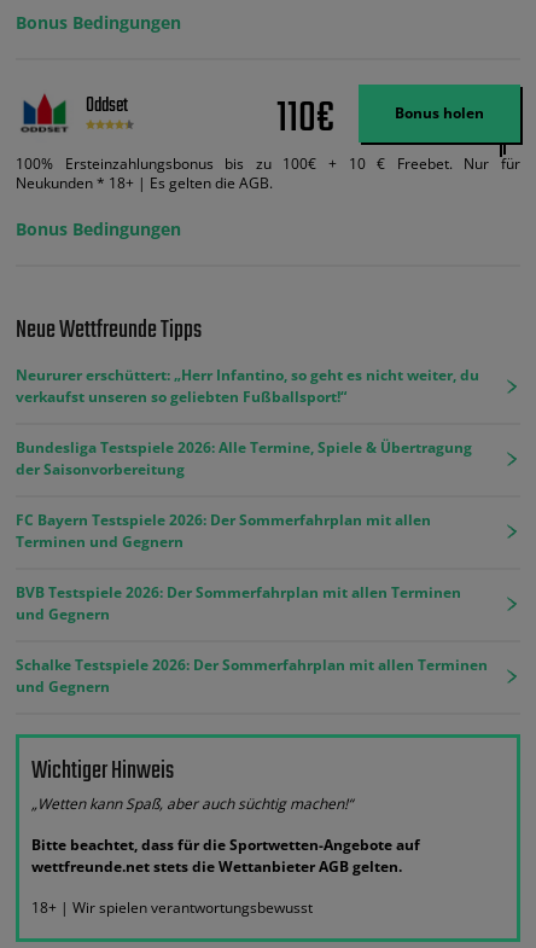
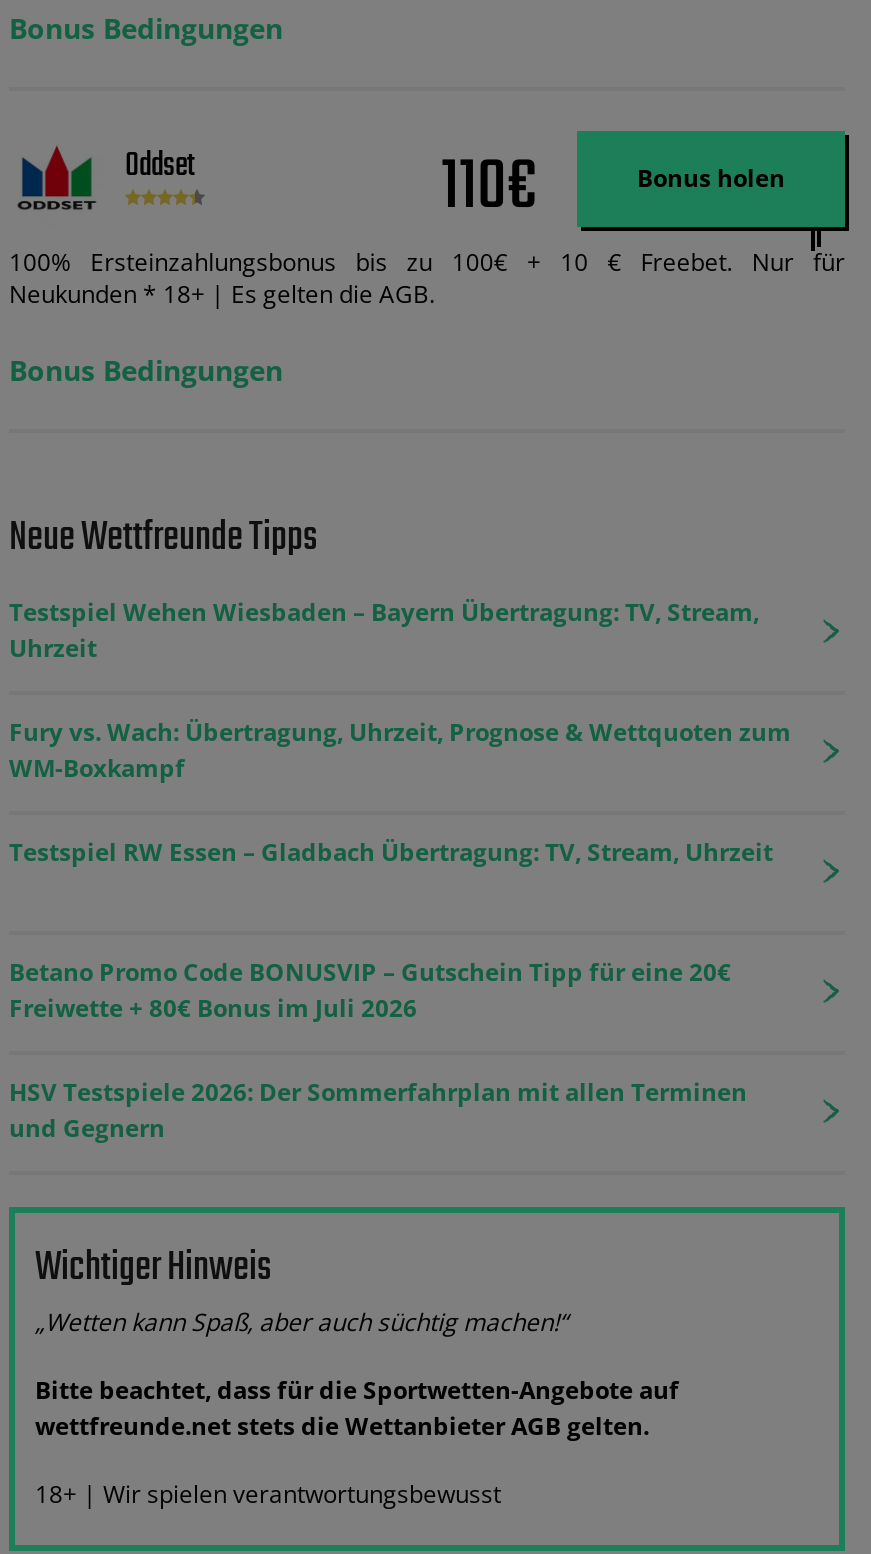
- Neururer erschüttert: „Herr Infantino, so geht es nicht weiter, du
- verkaufst unseren so geliebten Fußballsport!“
+ Testspiel Wehen Wiesbaden – Bayern Übertragung: TV, Stream,
+ Uhrzeit

- Bundesliga Testspiele 2026: Alle Termine, Spiele & Übertragung
- der Saisonvorbereitung
+ Fury vs. Wach: Übertragung, Uhrzeit, Prognose & Wettquoten zum
+ WM-Boxkampf

- FC Bayern Testspiele 2026: Der Sommerfahrplan mit allen
- Terminen und Gegnern
+ Testspiel RW Essen – Gladbach Übertragung: TV, Stream, Uhrzeit

- BVB Testspiele 2026: Der Sommerfahrplan mit allen Terminen
- und Gegnern
+ Betano Promo Code BONUSVIP – Gutschein Tipp für eine 20€
+ Freiwette + 80€ Bonus im Juli 2026

- Schalke Testspiele 2026: Der Sommerfahrplan mit allen Terminen
+ HSV Testspiele 2026: Der Sommerfahrplan mit allen Terminen
